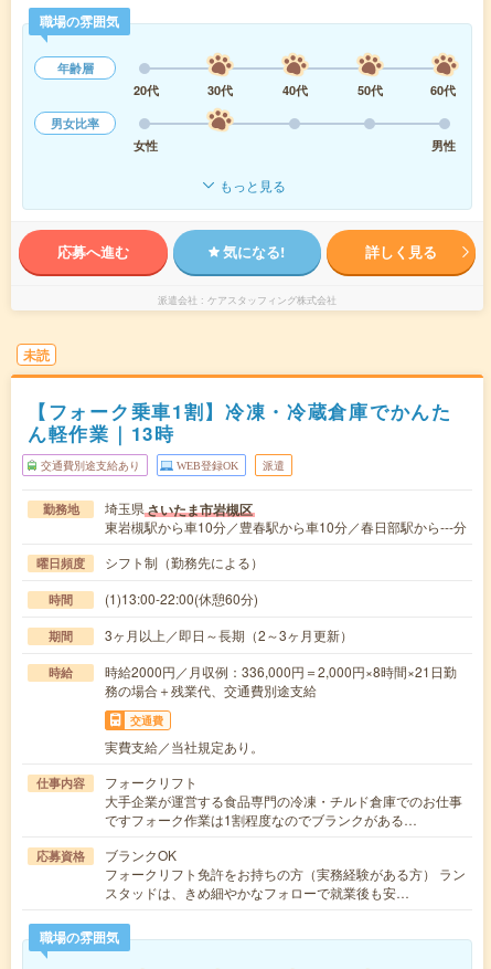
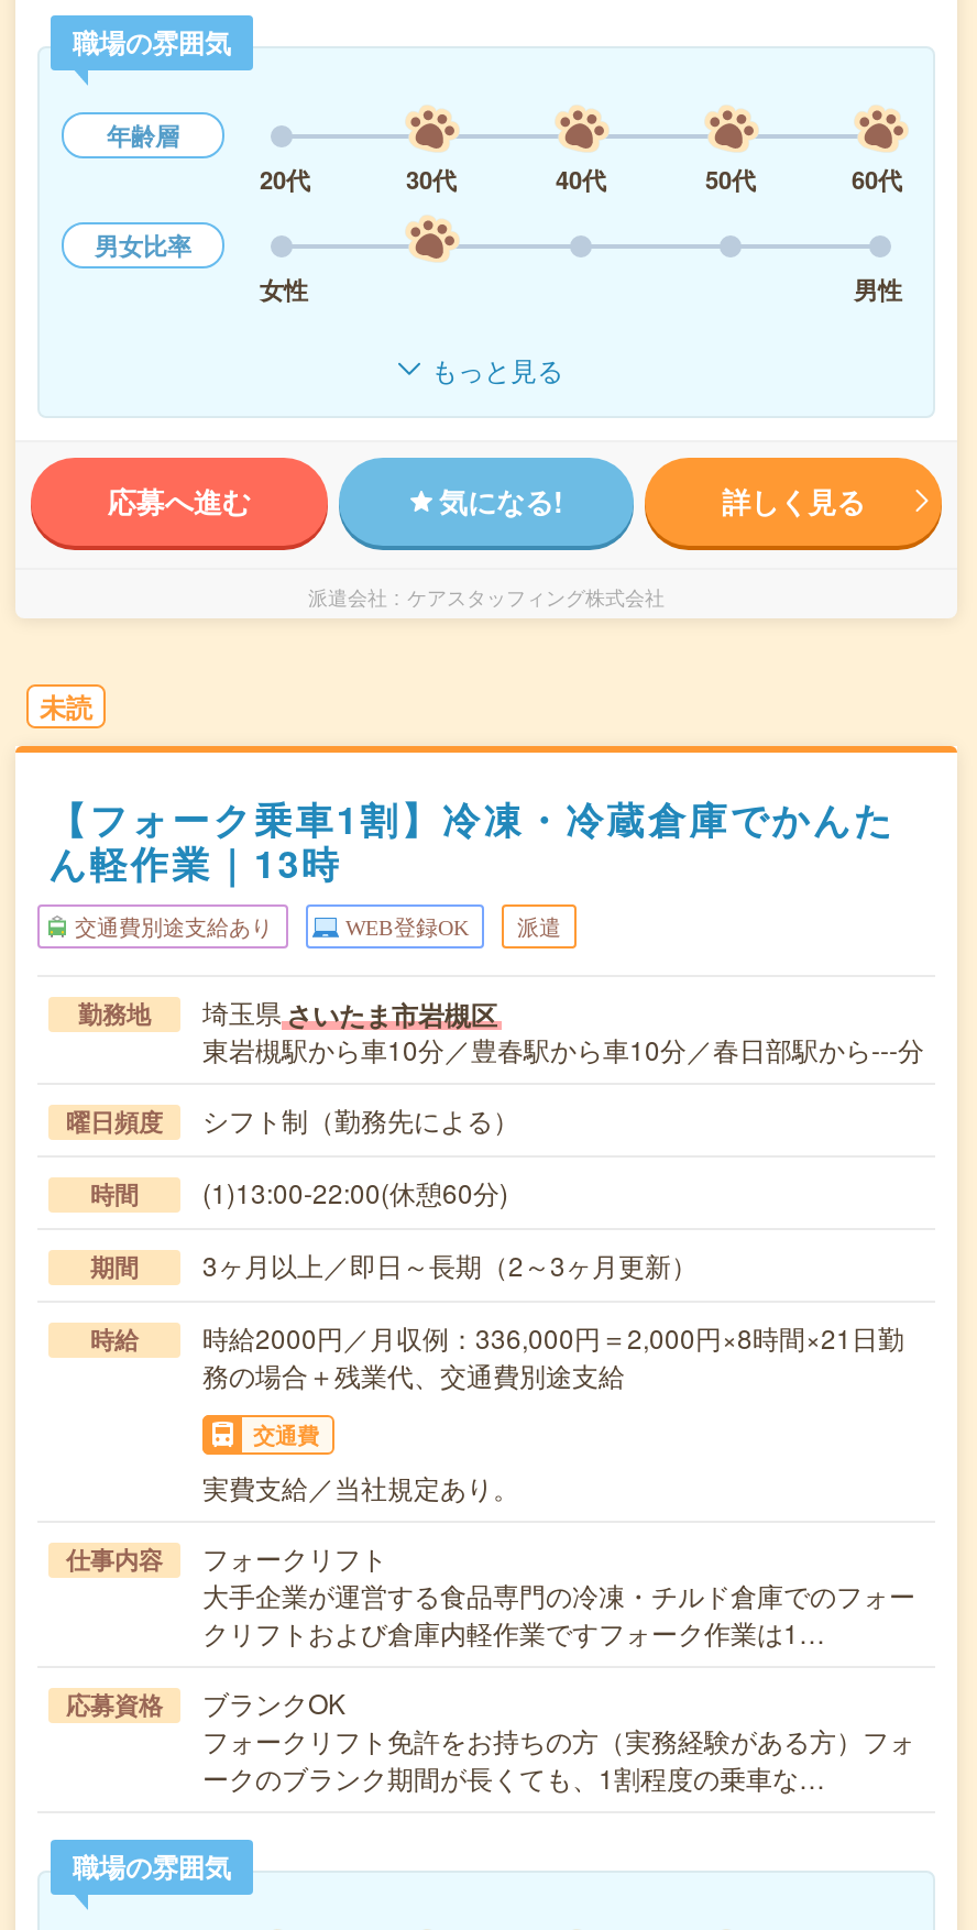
- 大手企業が運営する食品専門の冷凍・チルド倉庫でのお仕事
- ですフォーク作業は1割程度なのでブランクがある…
+ 大手企業が運営する食品専門の冷凍・チルド倉庫でのフォー
+ クリフトおよび倉庫内軽作業ですフォーク作業は1…

- フォークリフト免許をお持ちの方（実務経験がある方） ラン
- スタッドは、きめ細やかなフォローで就業後も安…
+ フォークリフト免許をお持ちの方（実務経験がある方）フォ
+ ークのブランク期間が長くても、1割程度の乗車な…
